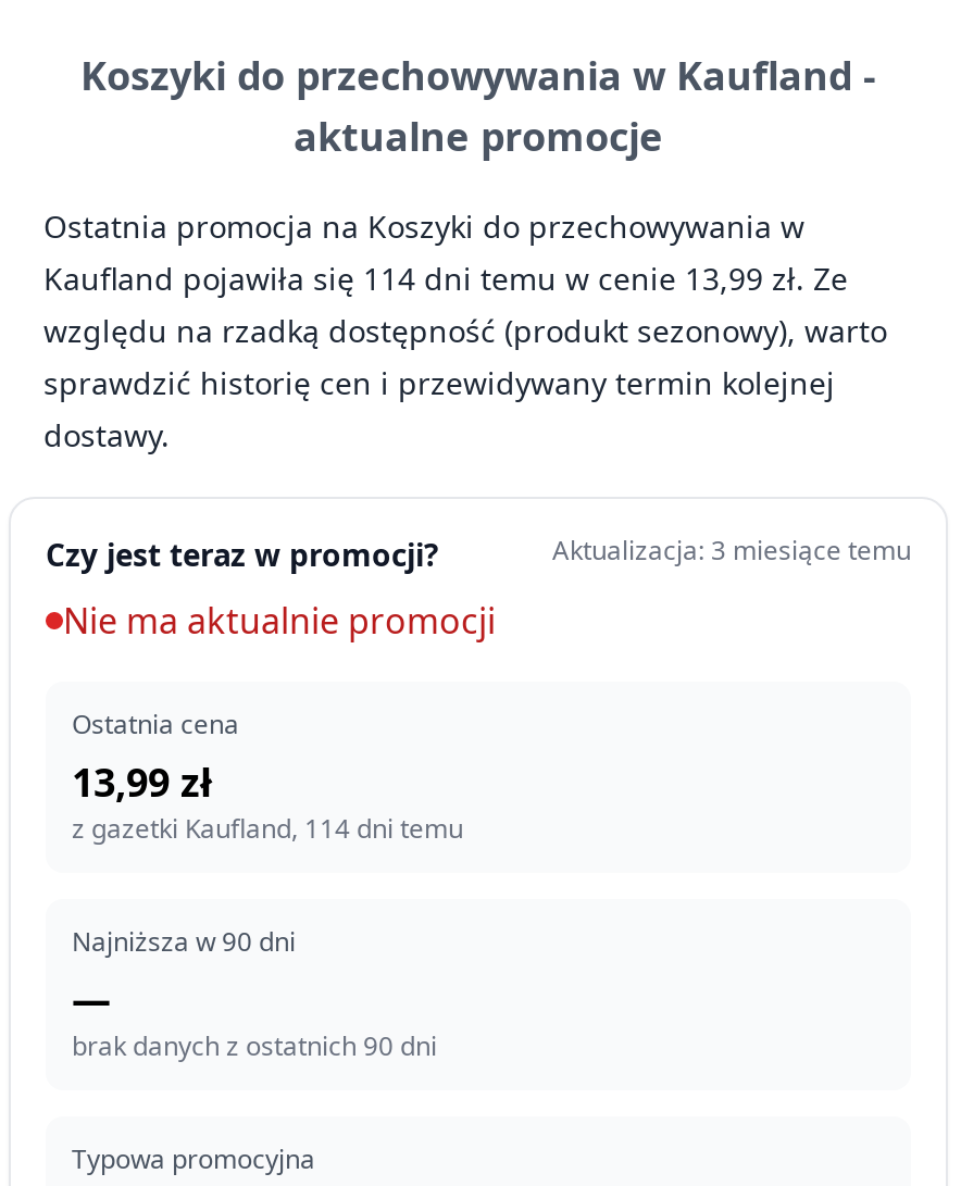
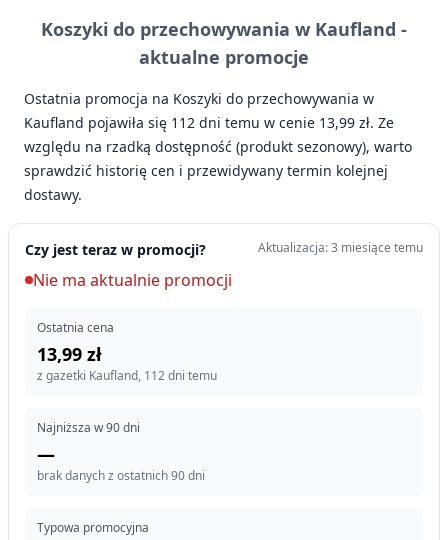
- Kaufland pojawiła się 114 dni temu w cenie 13,99 zł. Ze
+ Kaufland pojawiła się 112 dni temu w cenie 13,99 zł. Ze

- z gazetki Kaufland, 114 dni temu
+ z gazetki Kaufland, 112 dni temu
